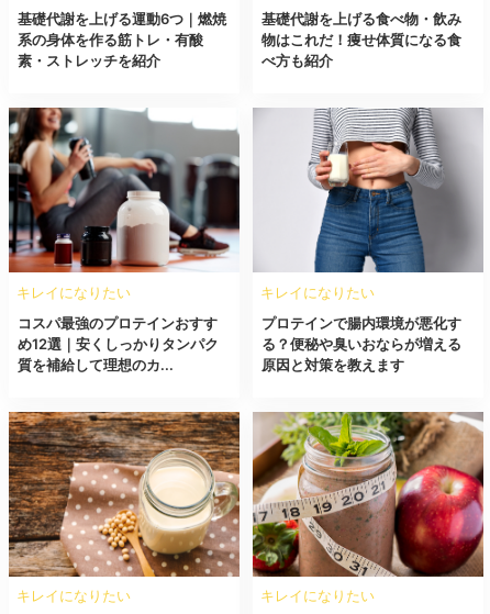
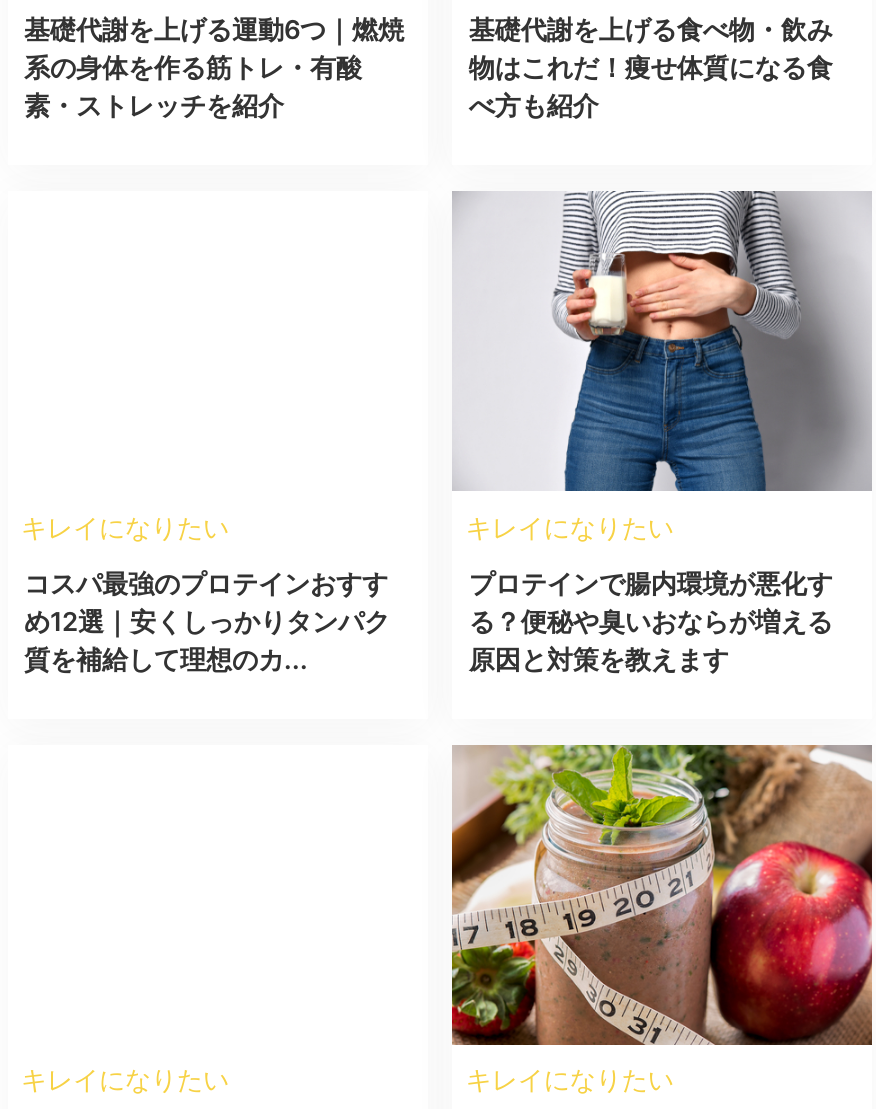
- [image]

- [image]
